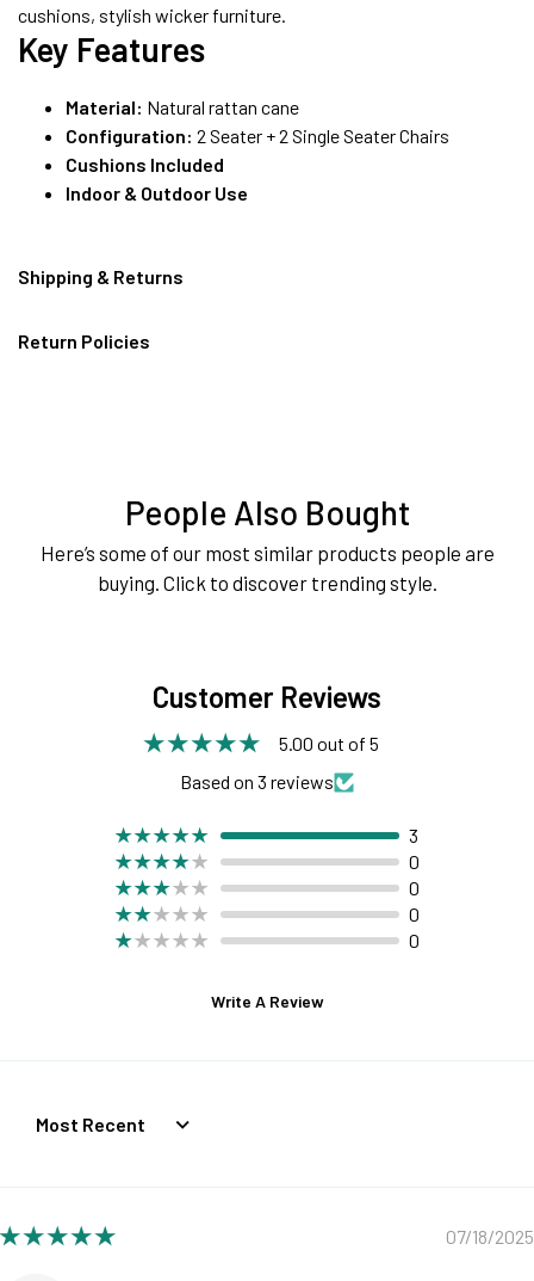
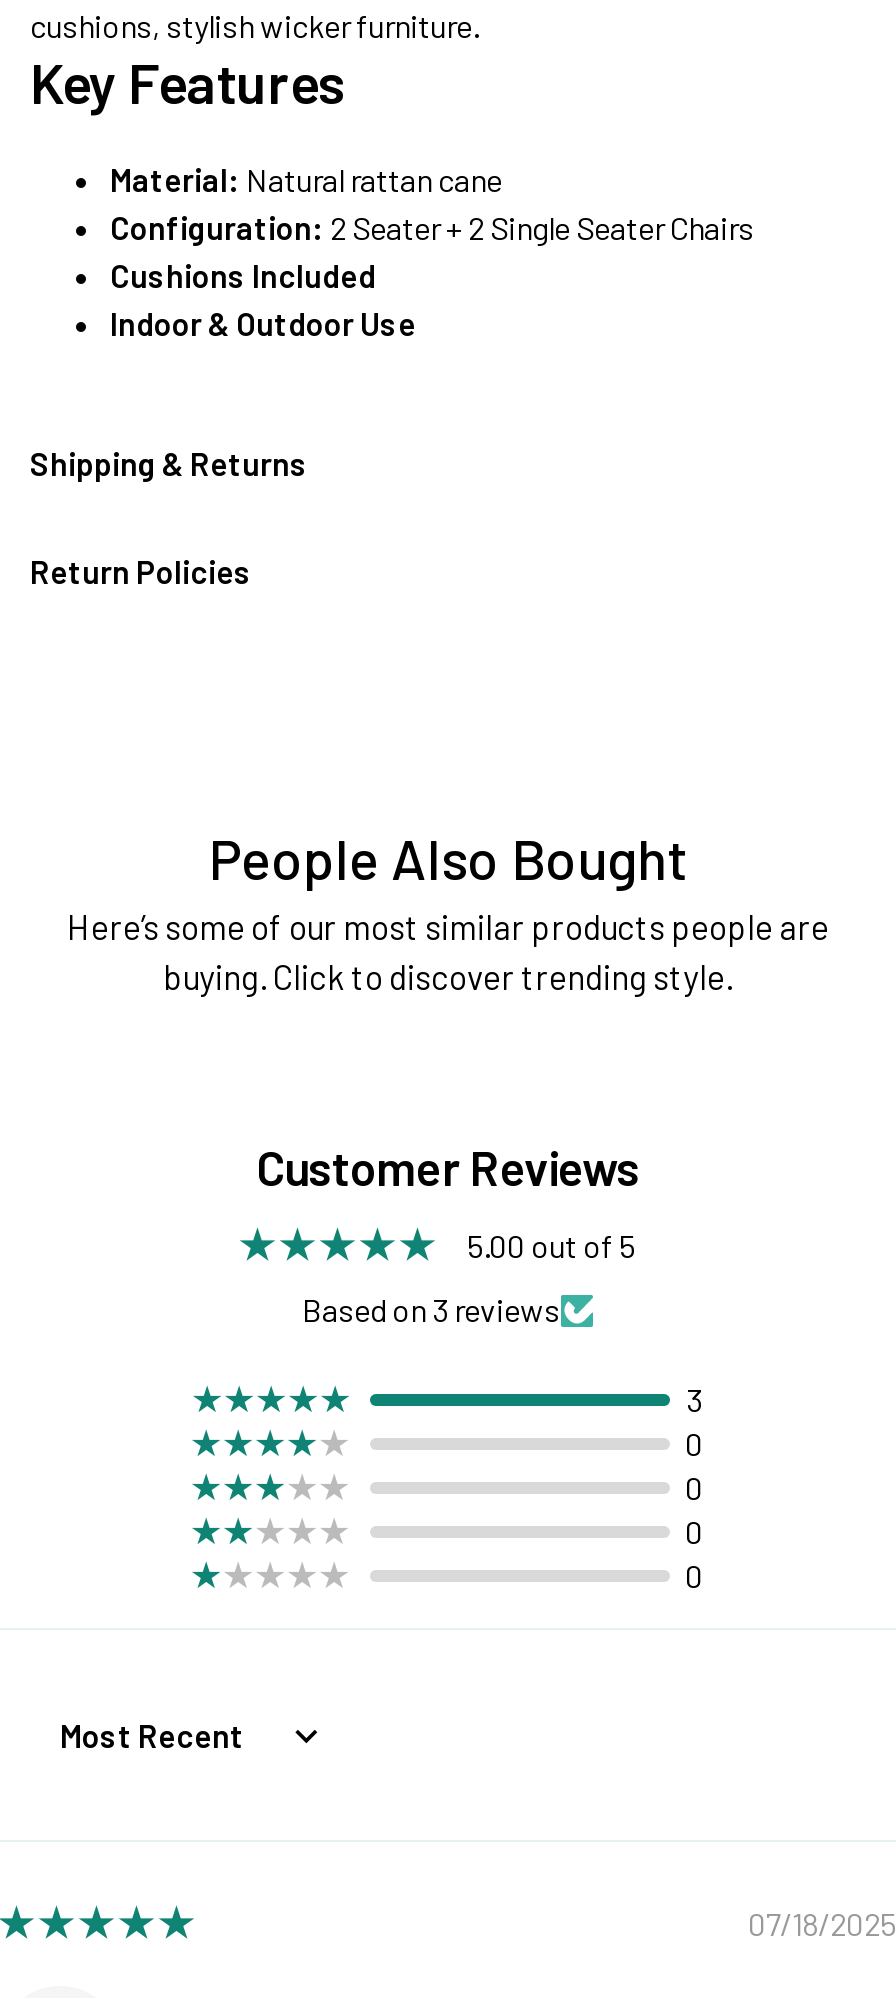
- Write A Review
